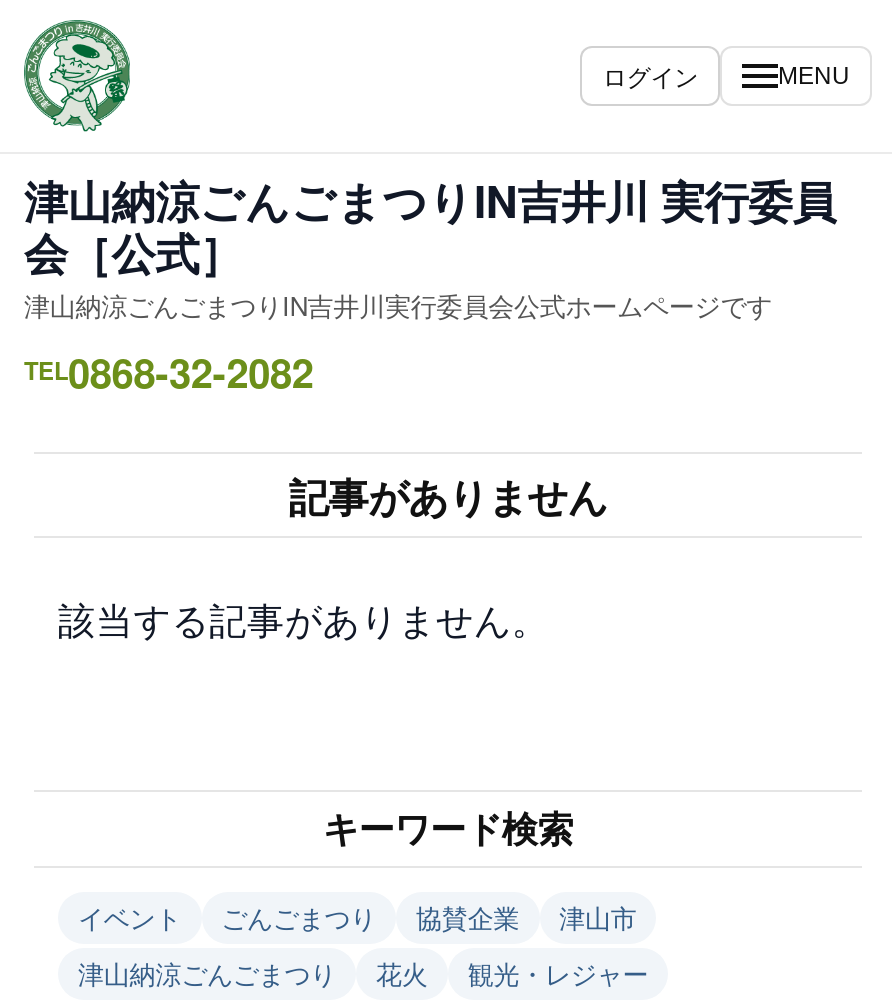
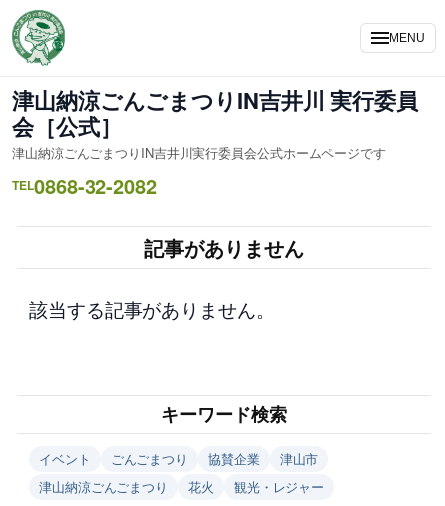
- ログイン
